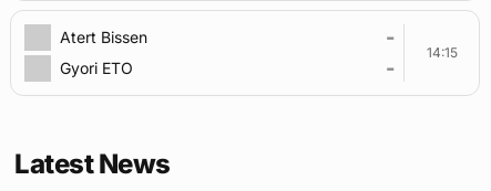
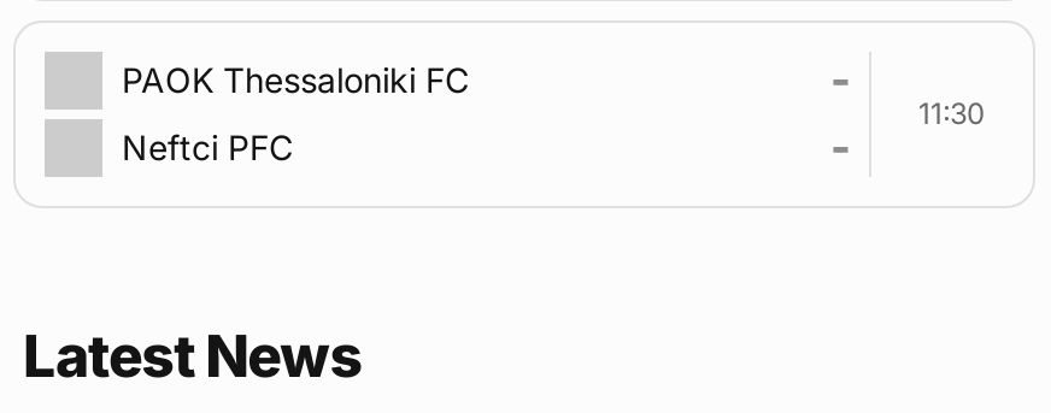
- Atert Bissen
+ PAOK Thessaloniki FC

- 14:15
+ 11:30

- Gyori ETO
+ Neftci PFC
